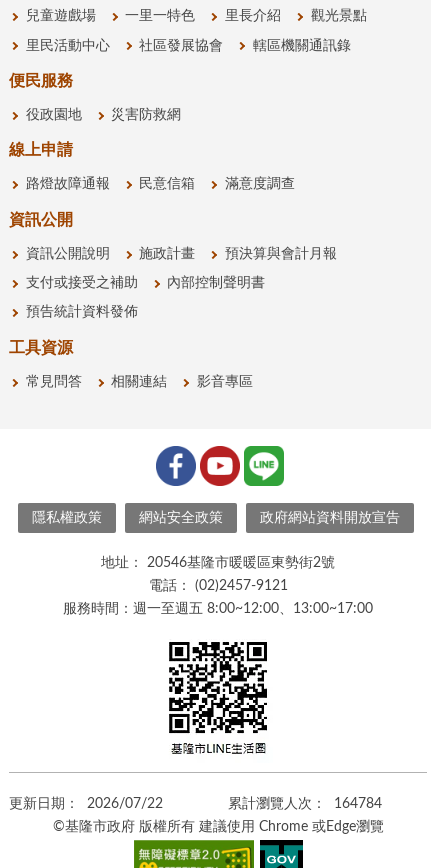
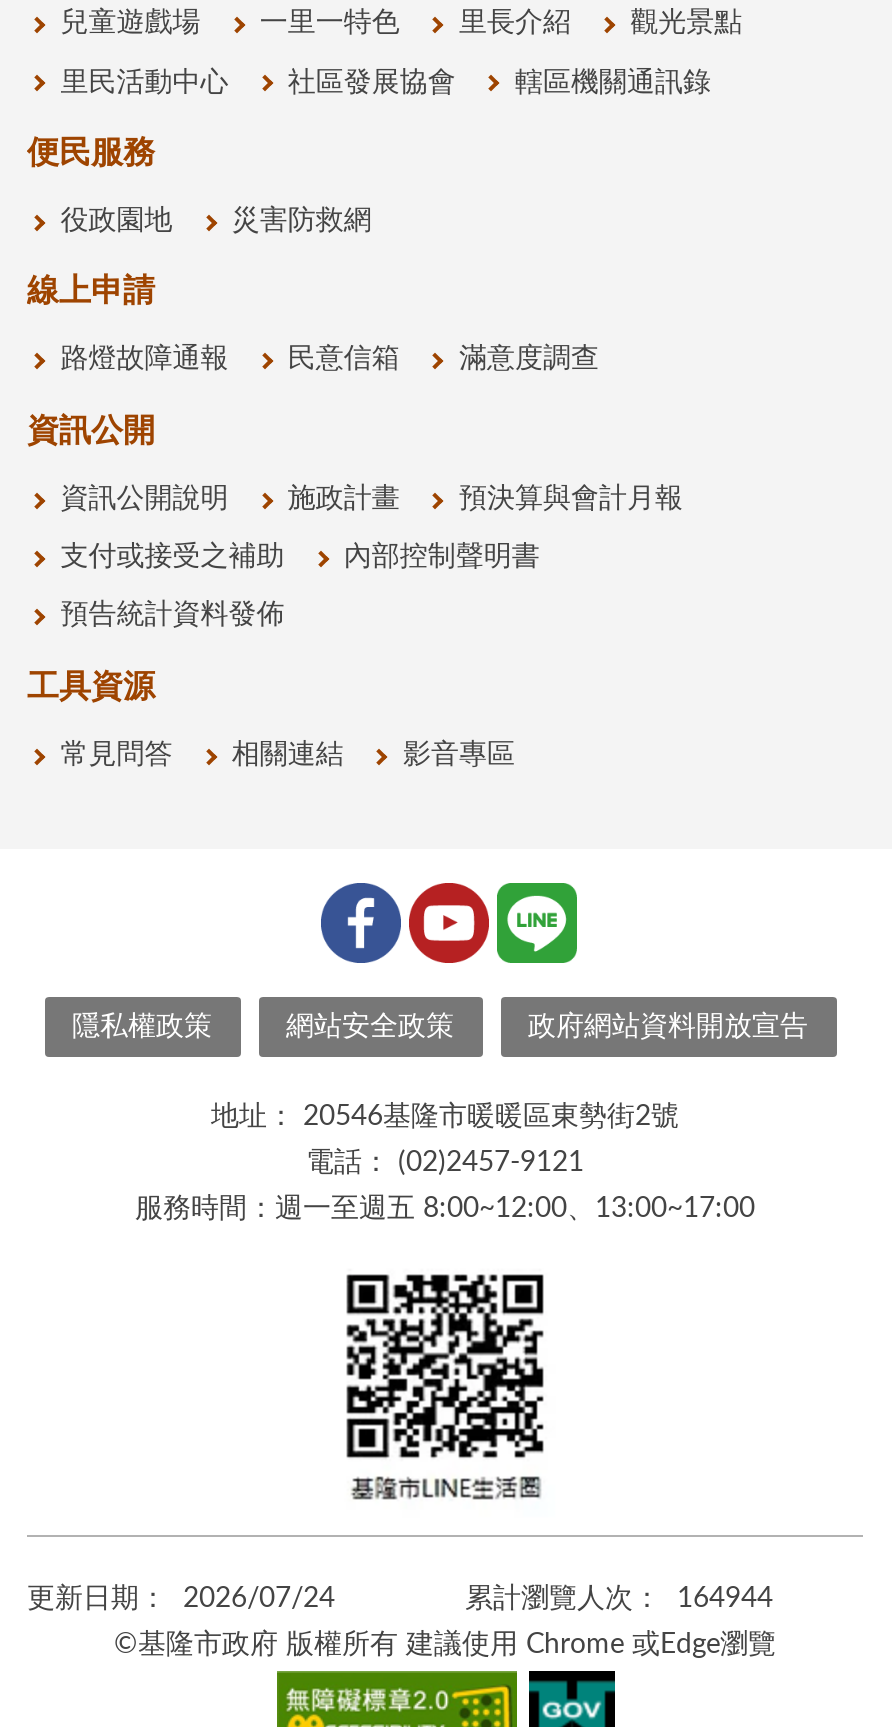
- 更新日期： 2026/07/22
+ 更新日期： 2026/07/24

- 累計瀏覽人次： 164784
+ 累計瀏覽人次： 164944
